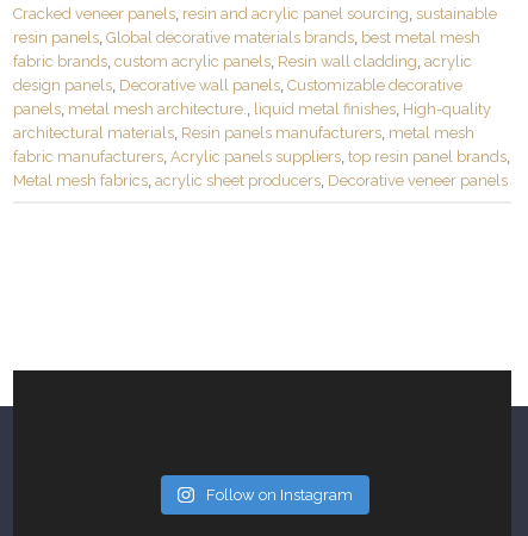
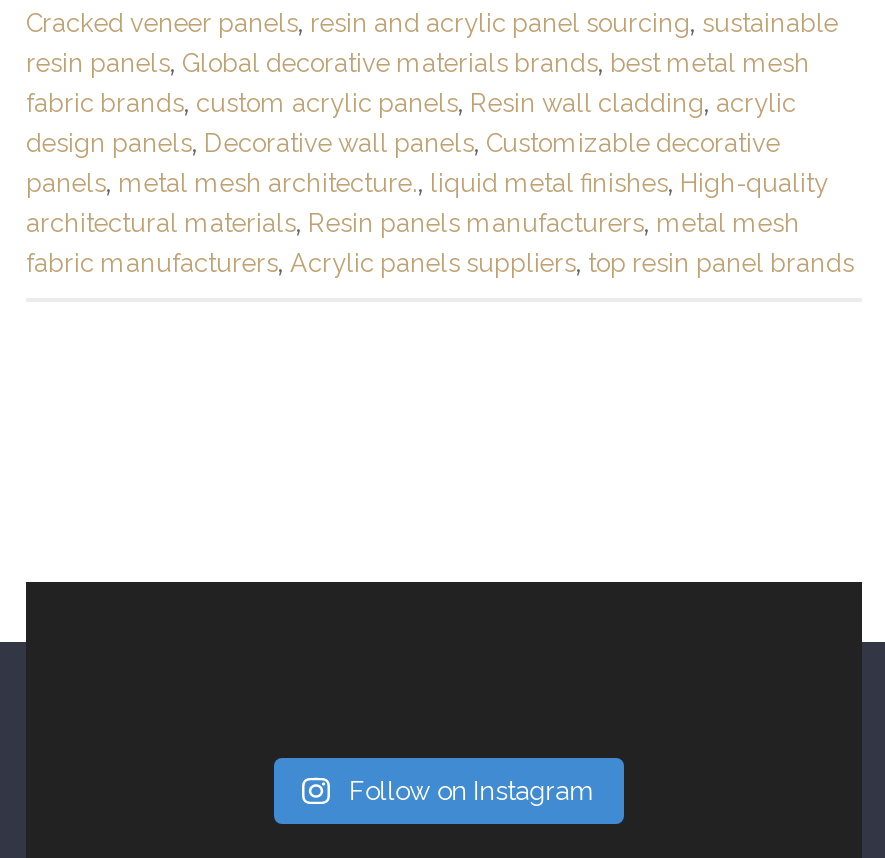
- fabric manufacturers, Acrylic panels suppliers, top resin panel brands,
- Metal mesh fabrics, acrylic sheet producers, Decorative veneer panels
+ fabric manufacturers, Acrylic panels suppliers, top resin panel brands
